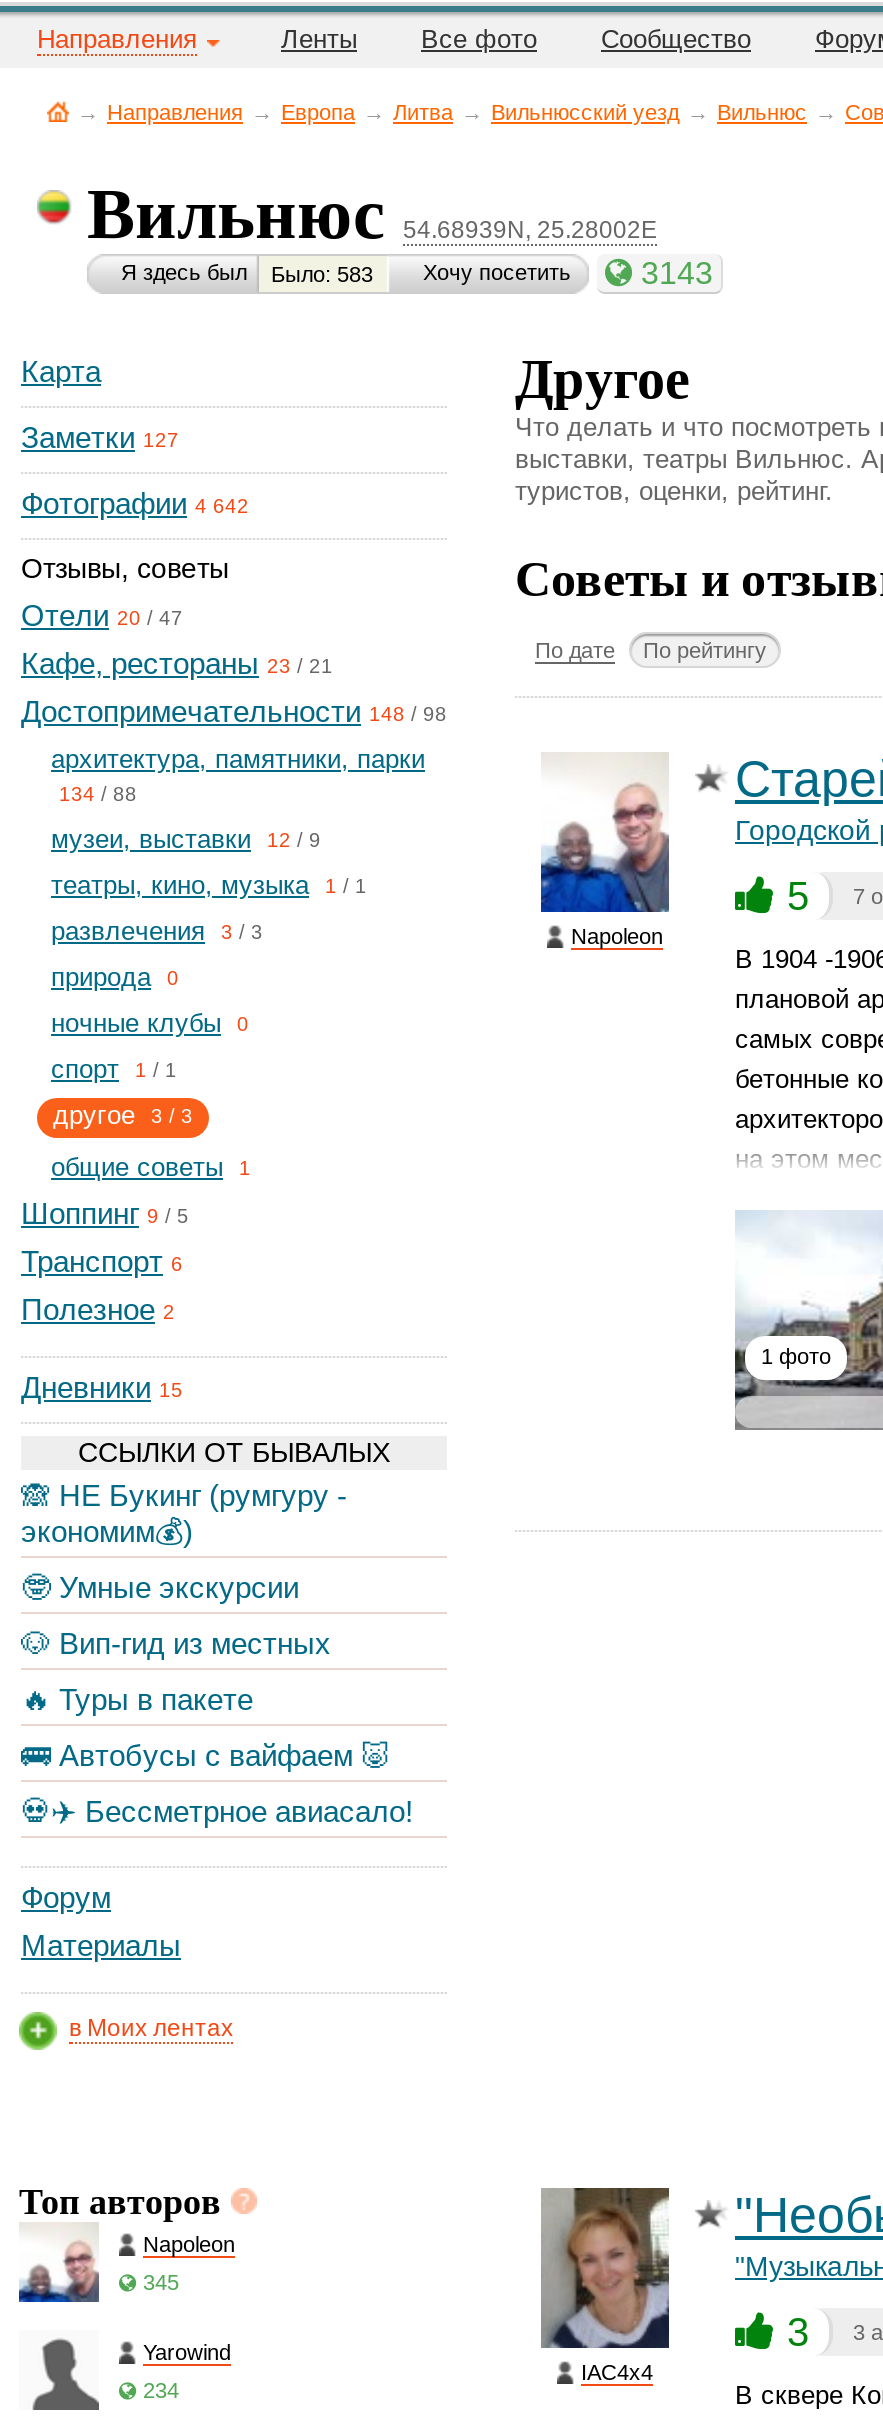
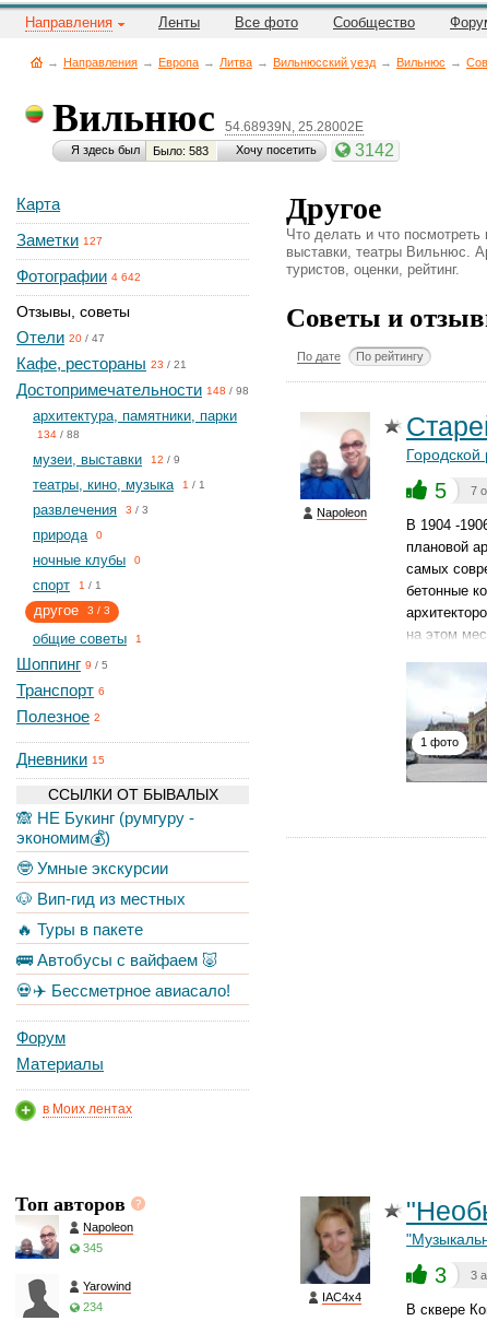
- 3143
+ 3142
